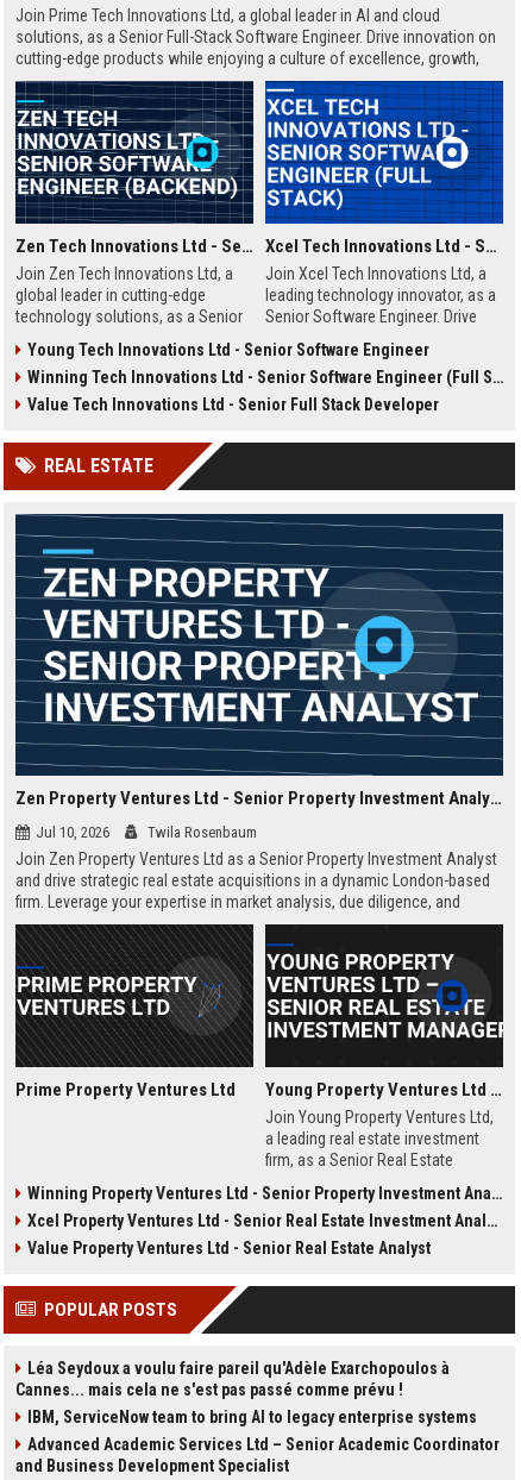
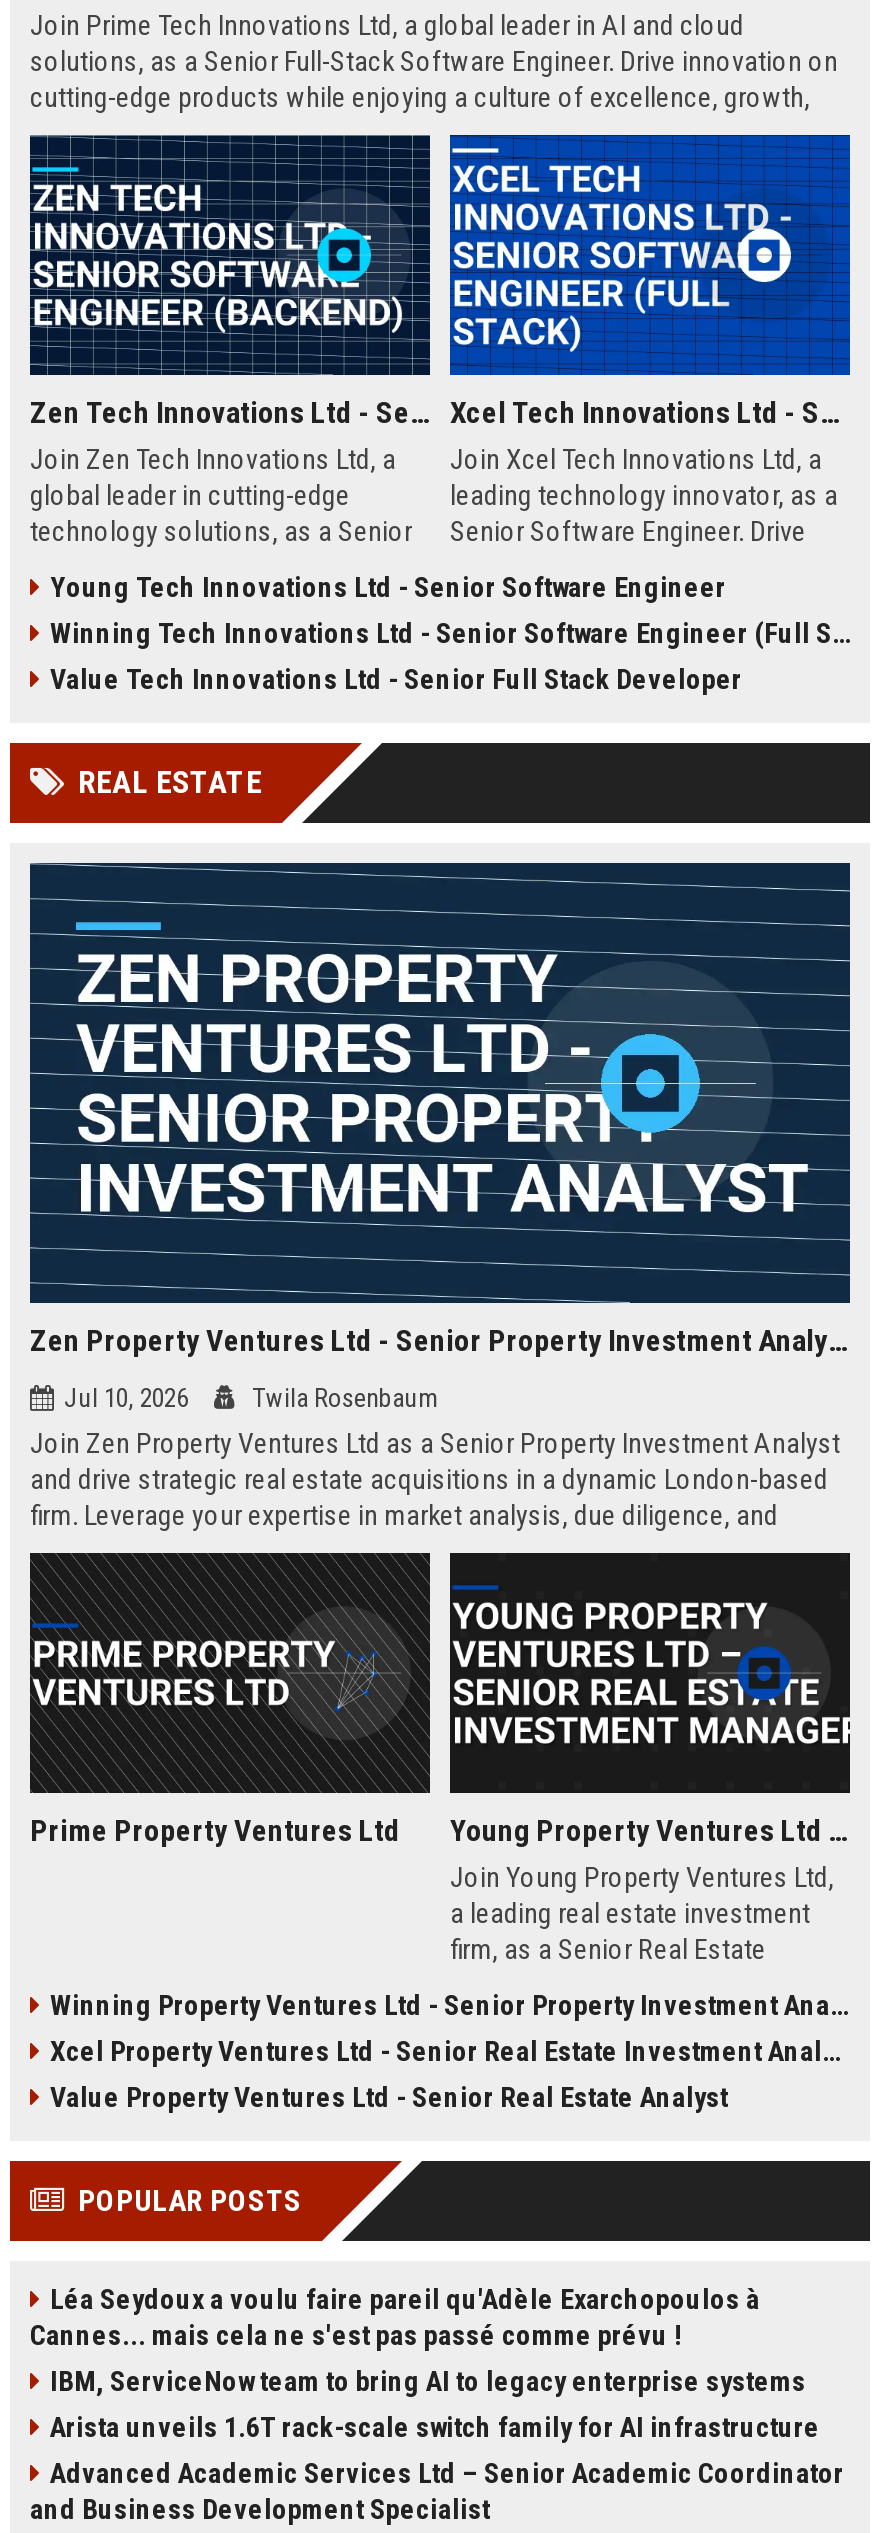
+ Arista unveils 1.6T rack-scale switch family for AI infrastructure
